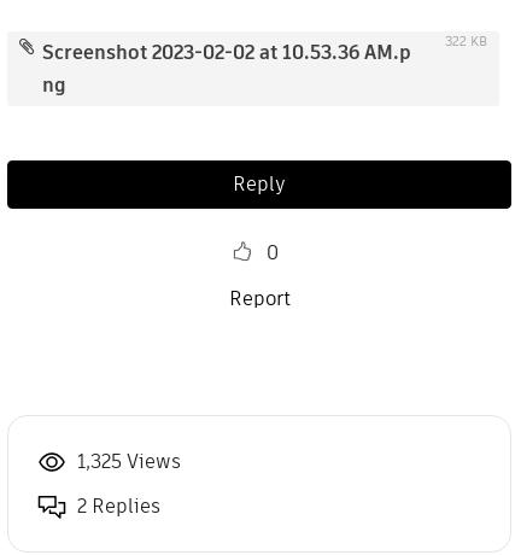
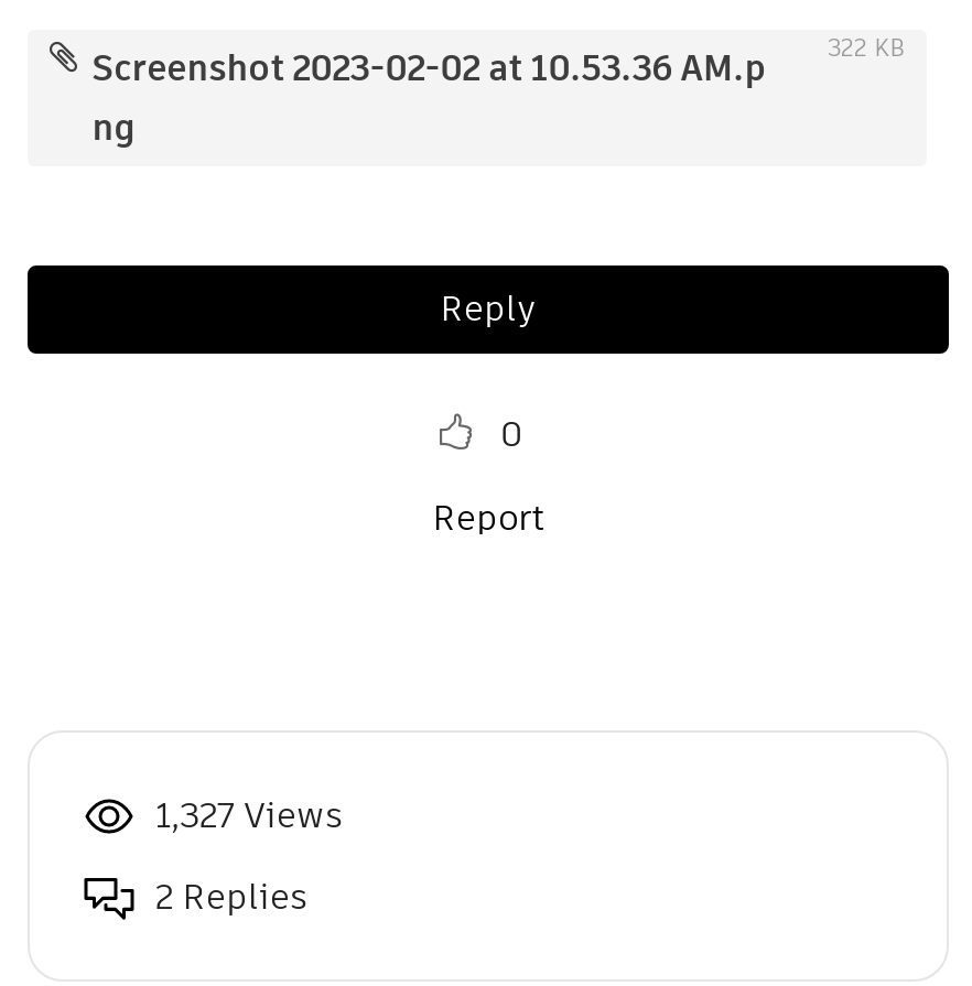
- 1,325 Views
+ 1,327 Views
